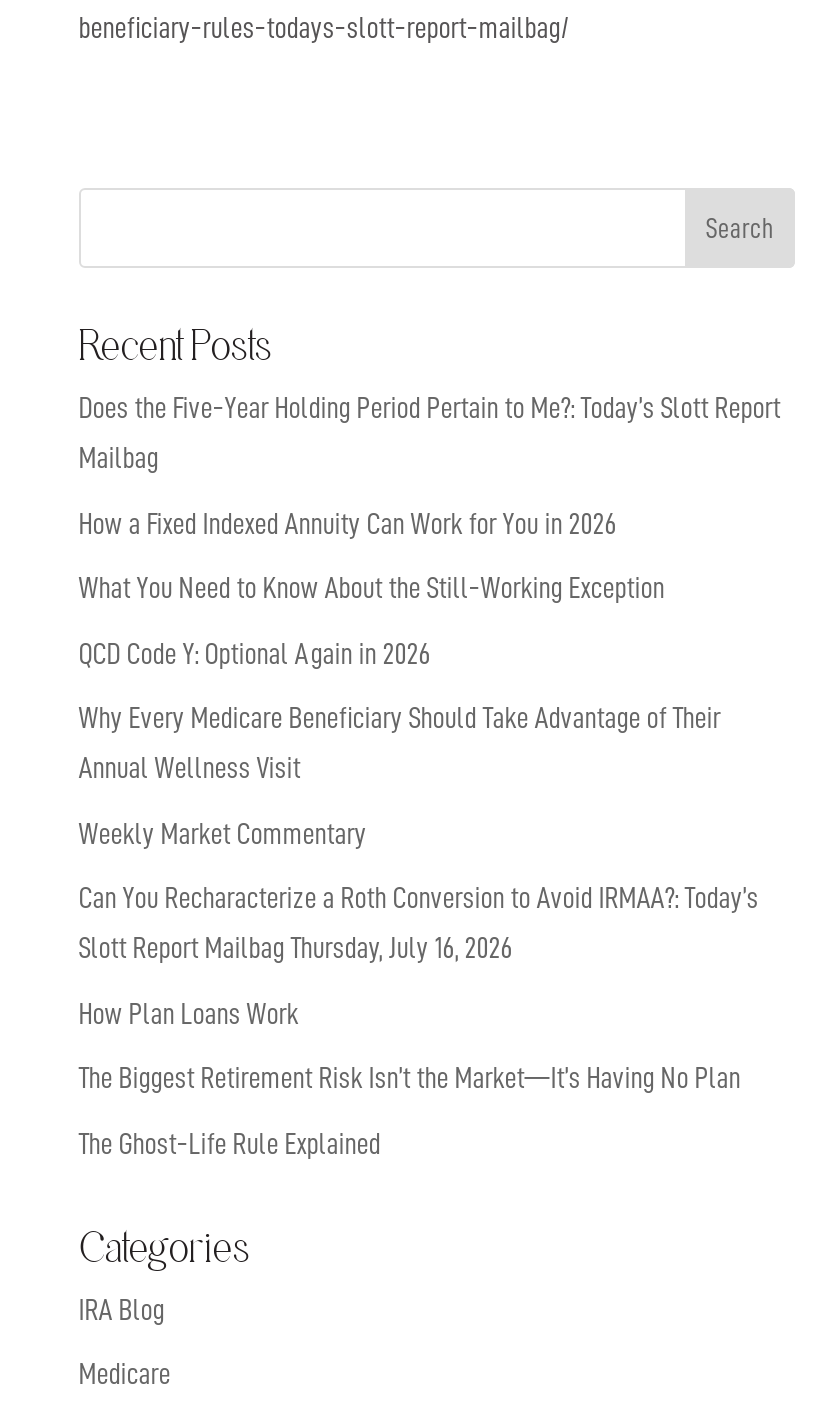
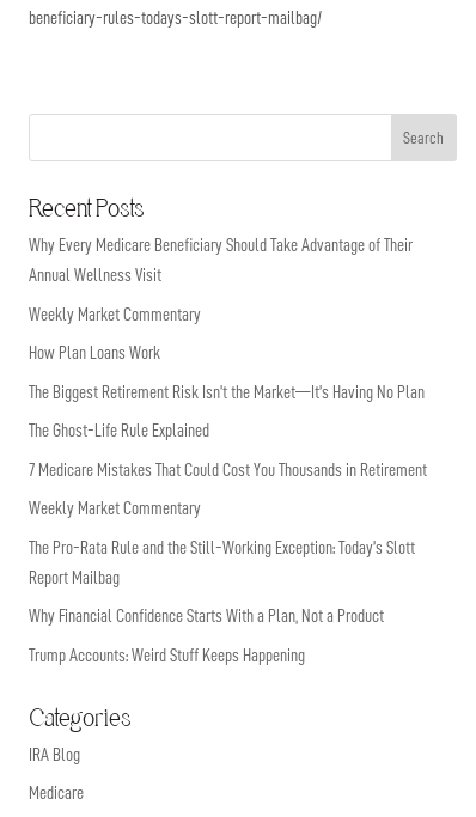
- Does the Five-Year Holding Period Pertain to Me?: Today’s Slott Report
- Mailbag
- How a Fixed Indexed Annuity Can Work for You in 2026
- What You Need to Know About the Still-Working Exception
- QCD Code Y: Optional Again in 2026

moved up: Why Every Medicare Beneficiary Should Take Advantage of Their | Annual Wellness Visit | Weekly Market Commentary

- Can You Recharacterize a Roth Conversion to Avoid IRMAA?: Today’s
- Slott Report Mailbag Thursday, July 16, 2026

moved up: How Plan Loans Work | The Biggest Retirement Risk Isn’t the Market—It’s Having No Plan | The Ghost-Life Rule Explained

+ 7 Medicare Mistakes That Could Cost You Thousands in Retirement
+ Weekly Market Commentary
+ The Pro-Rata Rule and the Still-Working Exception: Today’s Slott
+ Report Mailbag
+ Why Financial Confidence Starts With a Plan, Not a Product
+ Trump Accounts: Weird Stuff Keeps Happening
